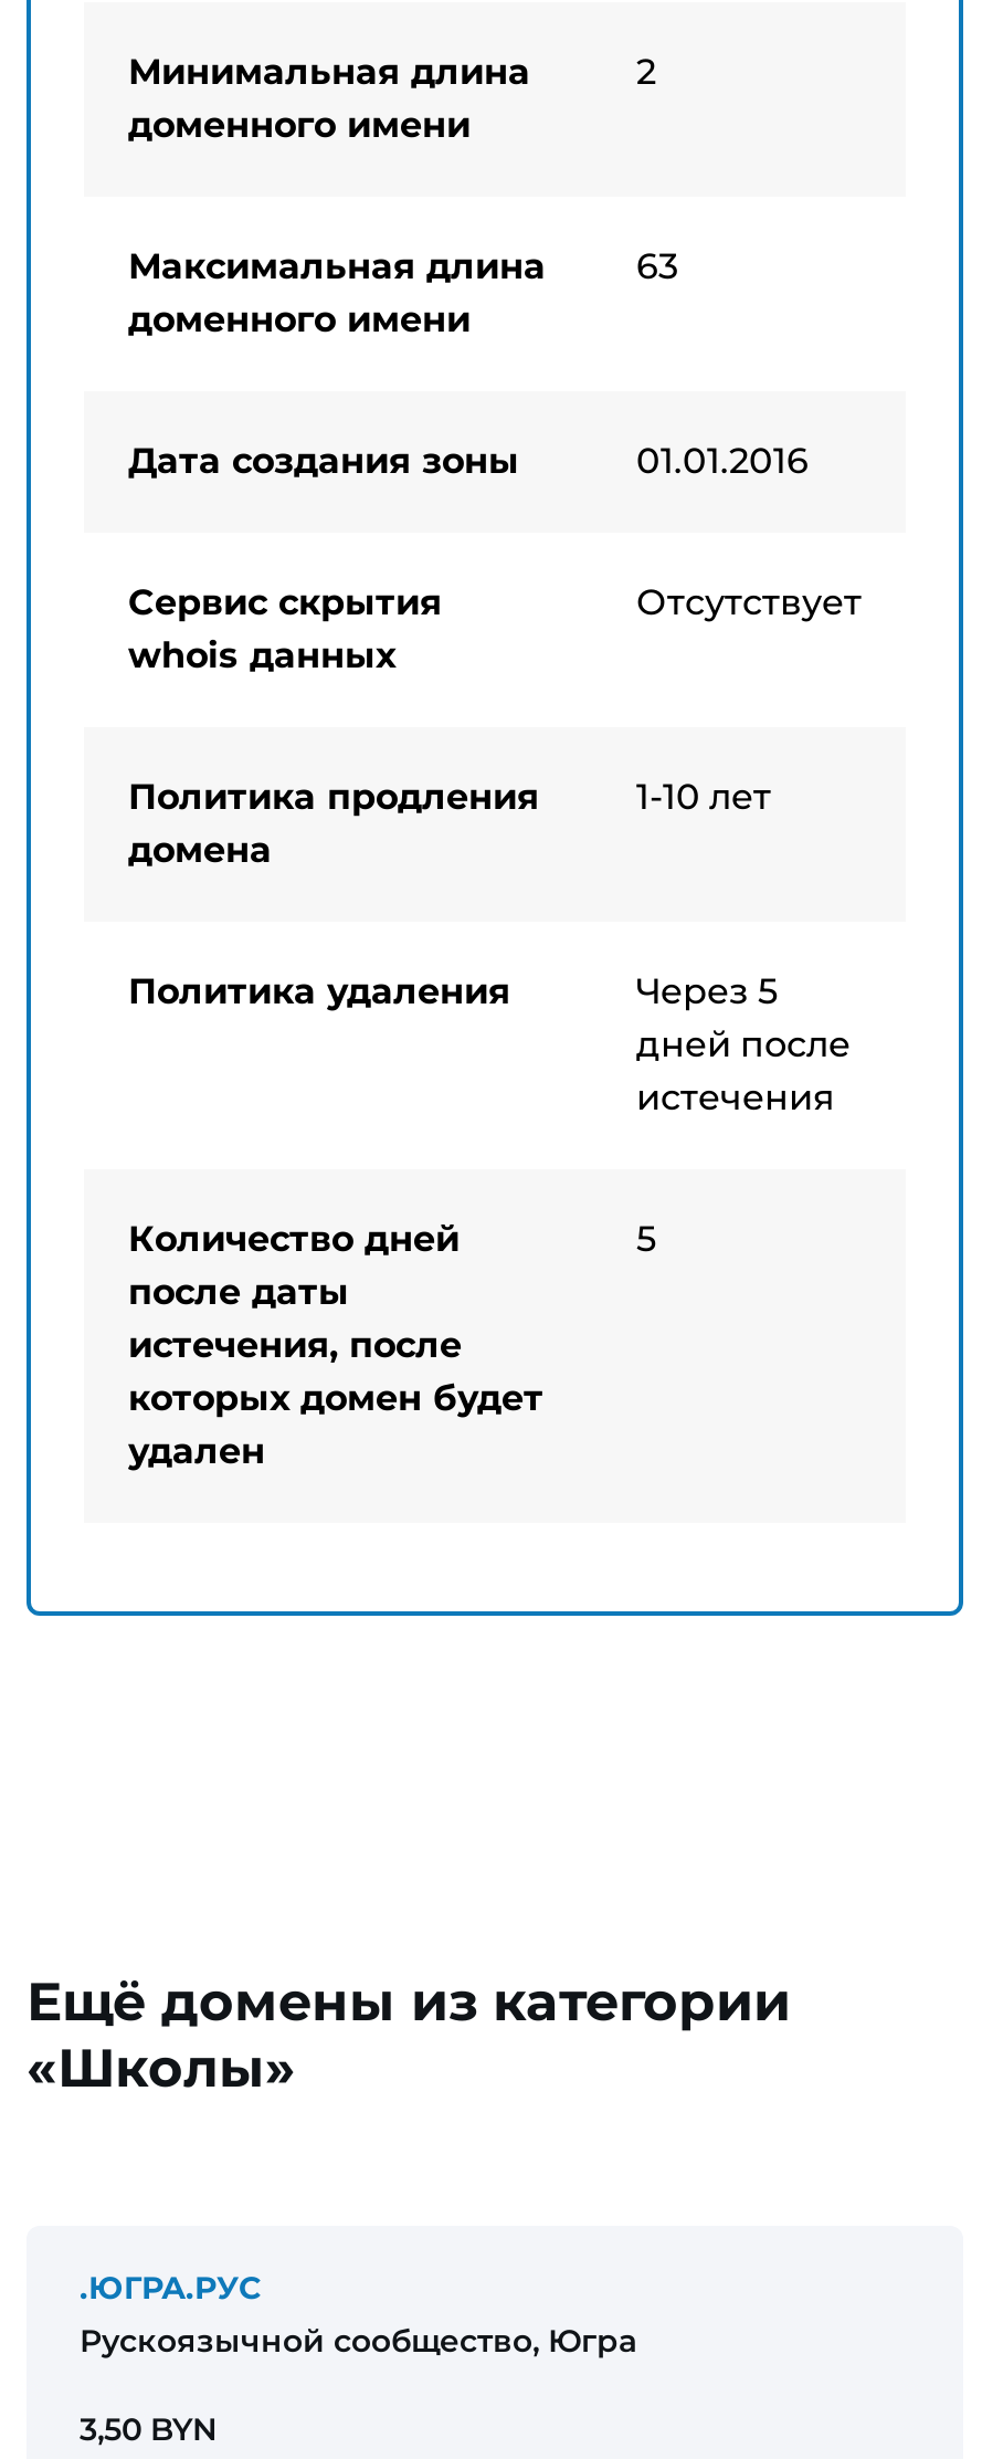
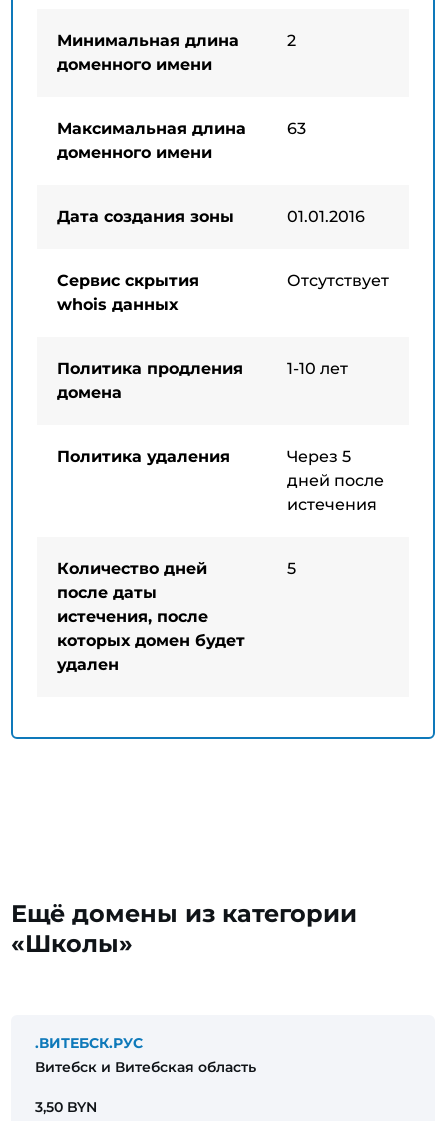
- .ЮГРА.РУС
- Рускоязычной сообщество, Югра
+ .ВИТЕБСК.РУС
+ Витебск и Витебская область
